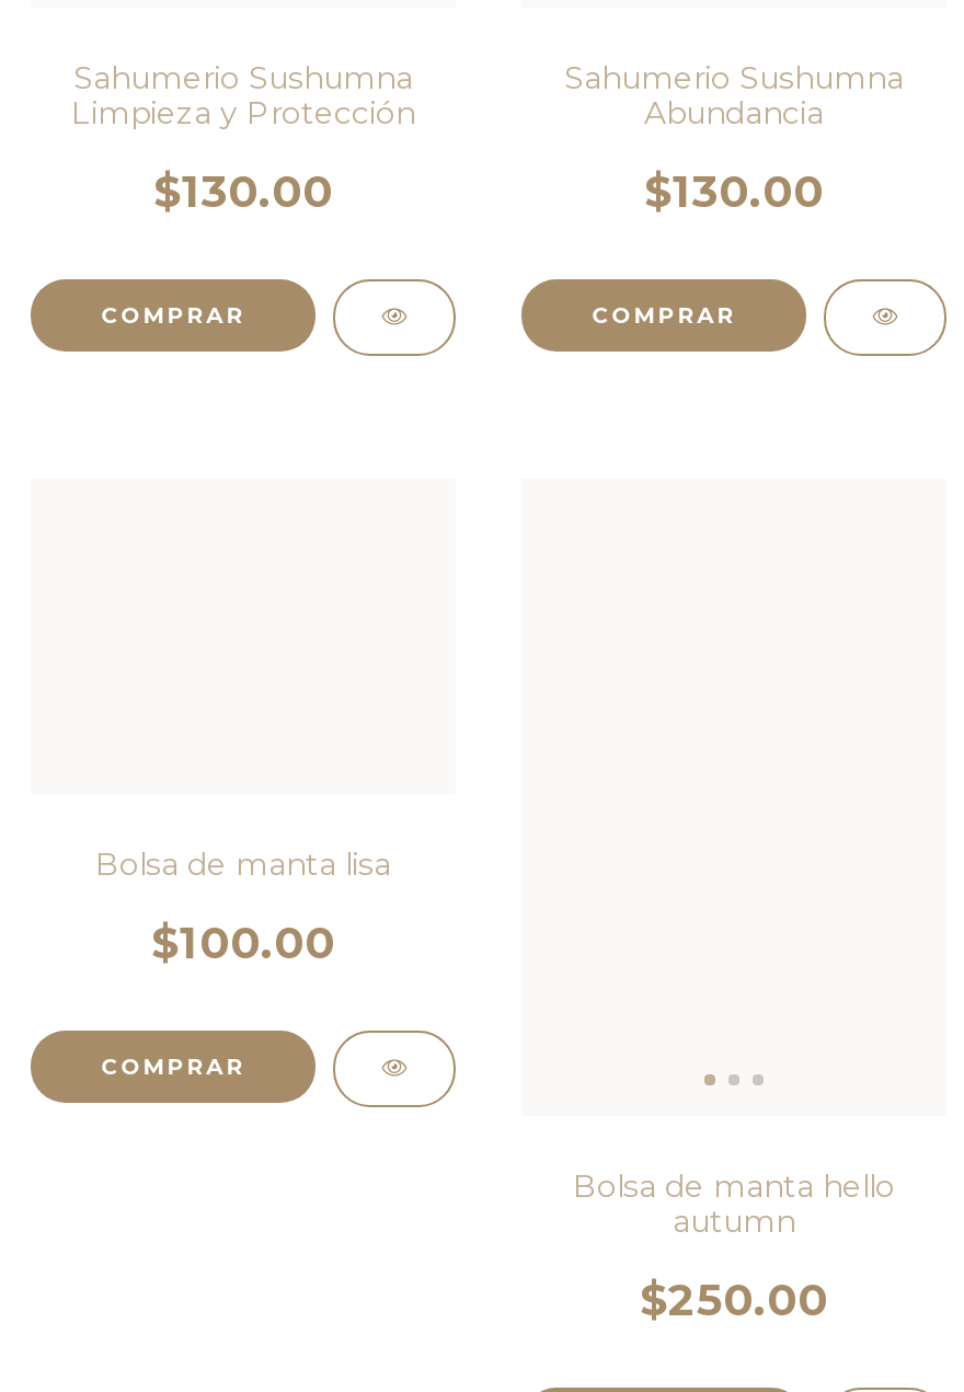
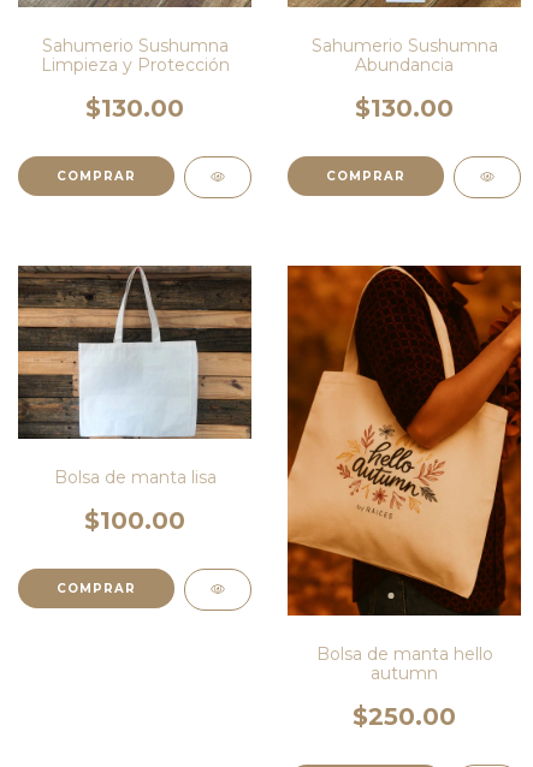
+ [image]

+ [image]
